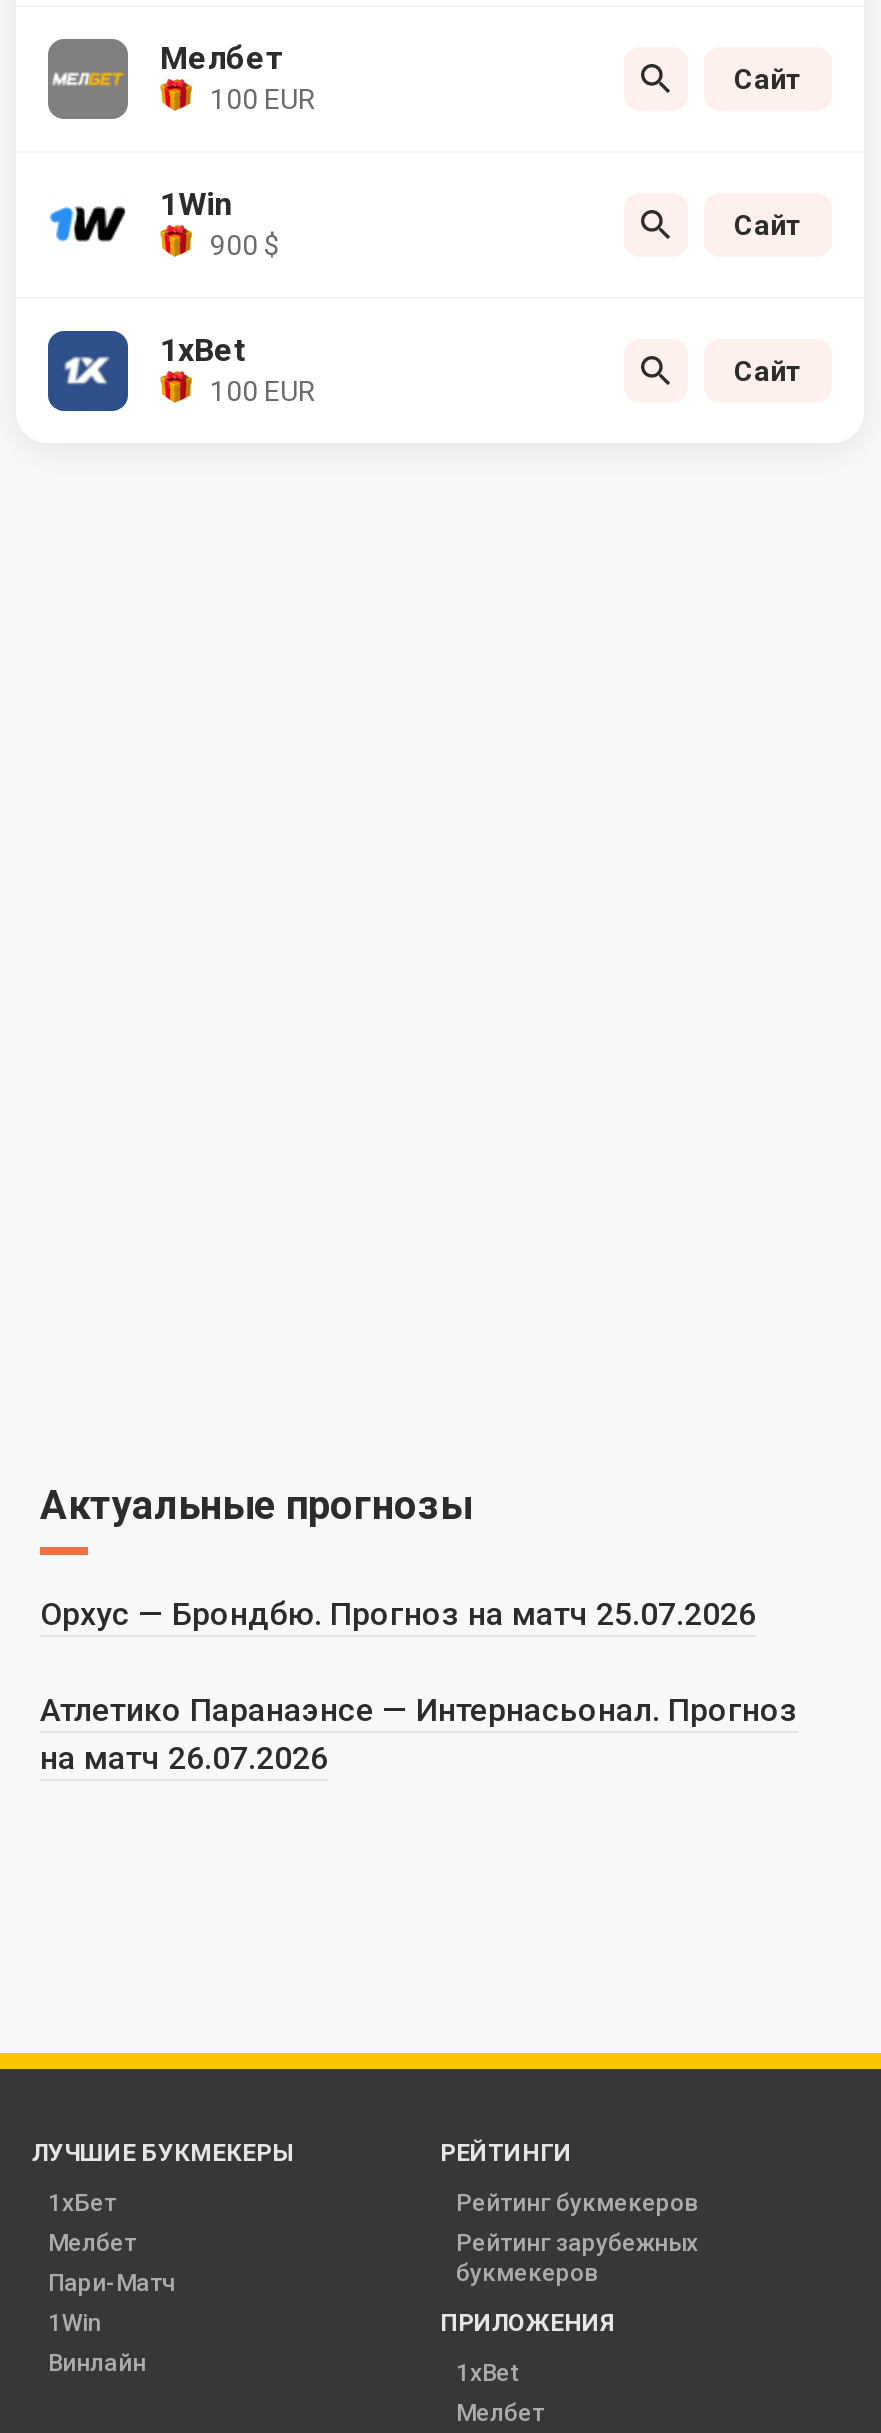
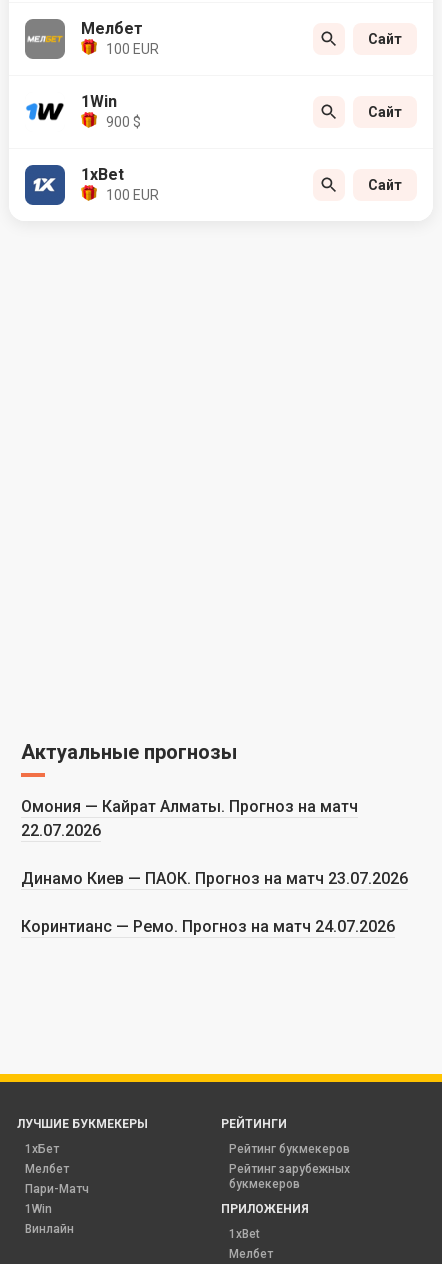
- Орхус — Брондбю. Прогноз на матч 25.07.2026
- Атлетико Паранаэнсе — Интернасьонал. Прогноз
- на матч 26.07.2026
+ Омония — Кайрат Алматы. Прогноз на матч
+ 22.07.2026
+ Динамо Киев — ПАОК. Прогноз на матч 23.07.2026
+ Коринтианс — Ремо. Прогноз на матч 24.07.2026
